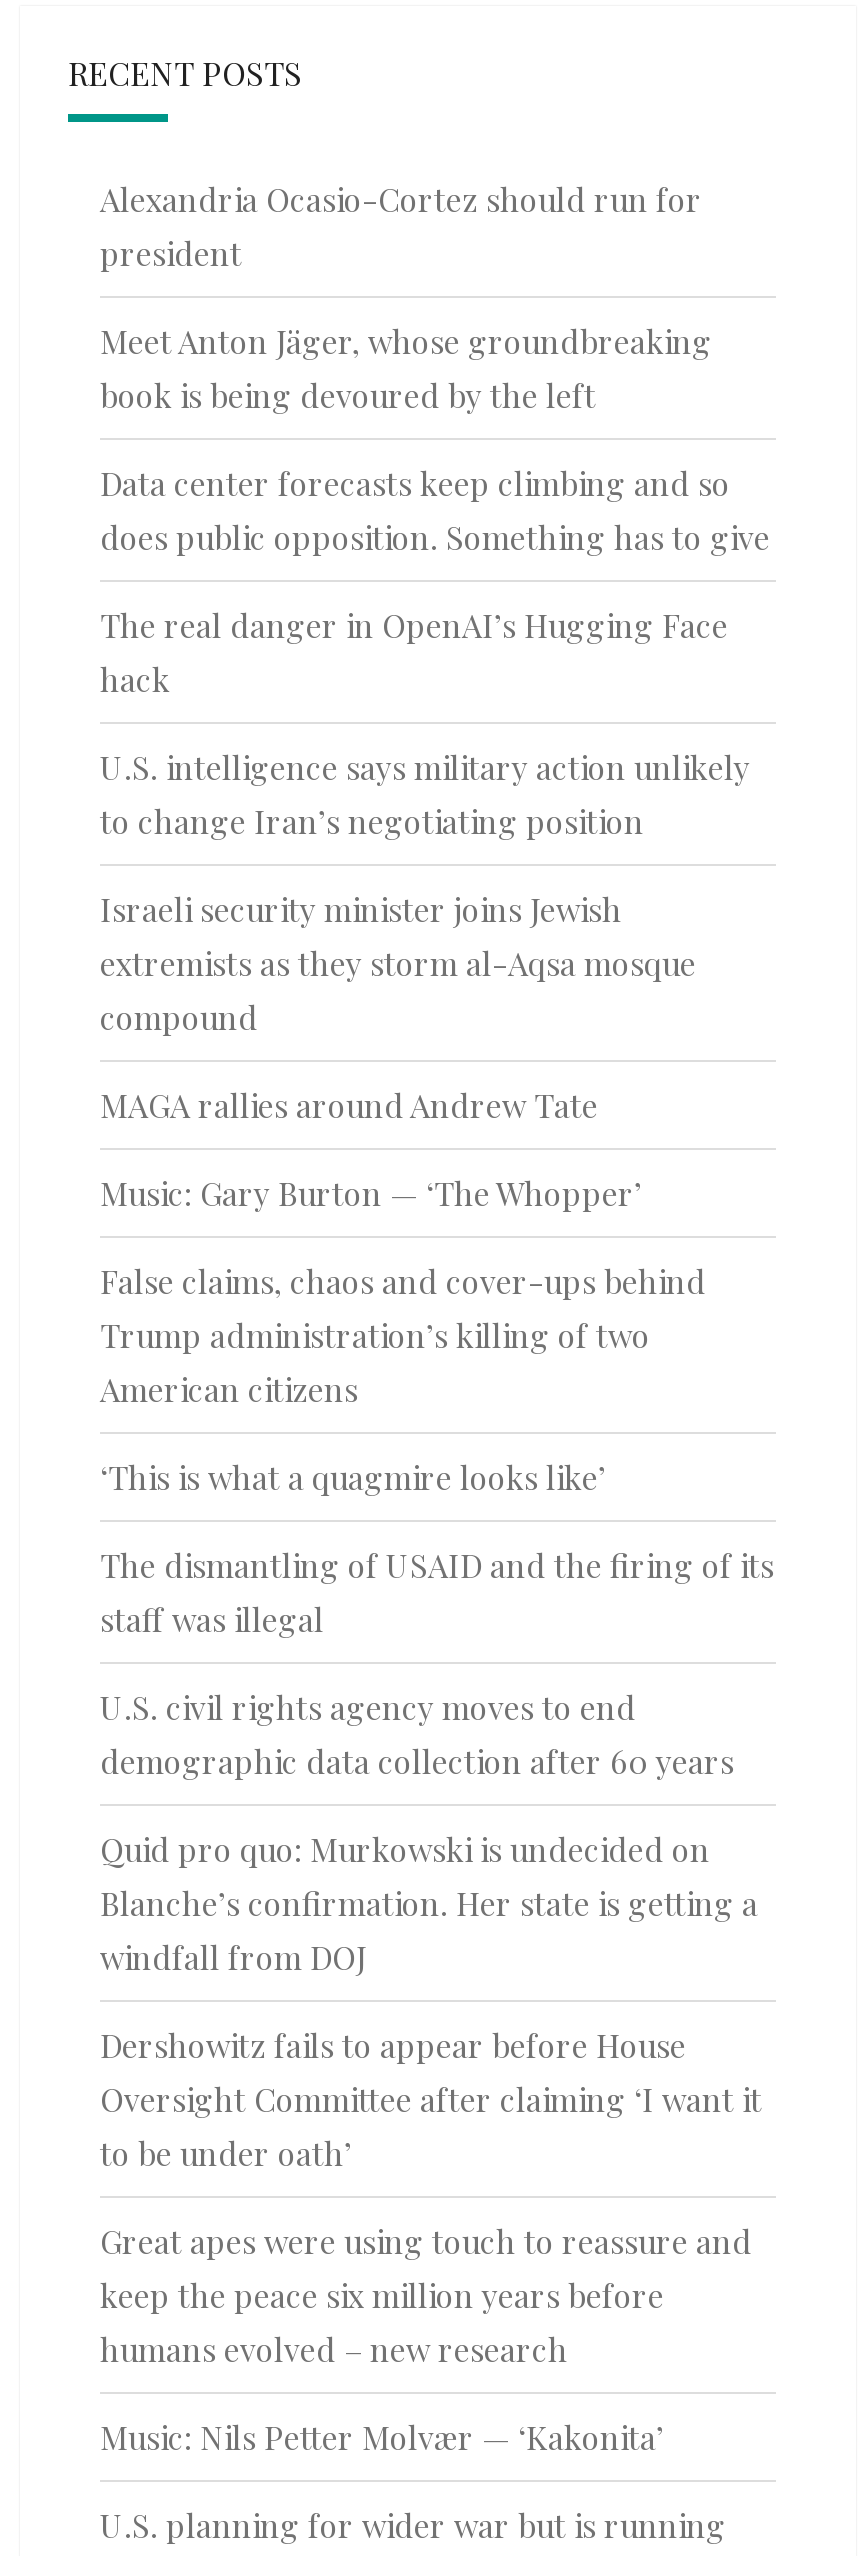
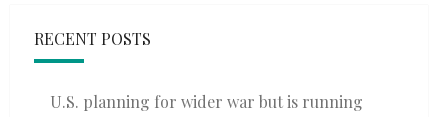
- Alexandria Ocasio-Cortez should run for
- president
- Meet Anton Jäger, whose groundbreaking
- book is being devoured by the left
- Data center forecasts keep climbing and so
- does public opposition. Something has to give
- The real danger in OpenAI’s Hugging Face
- hack
- U.S. intelligence says military action unlikely
- to change Iran’s negotiating position
- Israeli security minister joins Jewish
- extremists as they storm al-Aqsa mosque
- compound
- MAGA rallies around Andrew Tate
- Music: Gary Burton — ‘The Whopper’
- False claims, chaos and cover-ups behind
- Trump administration’s killing of two
- American citizens
- ‘This is what a quagmire looks like’
- The dismantling of USAID and the firing of its
- staff was illegal
- U.S. civil rights agency moves to end
- demographic data collection after 60 years
- Quid pro quo: Murkowski is undecided on
- Blanche’s confirmation. Her state is getting a
- windfall from DOJ
- Dershowitz fails to appear before House
- Oversight Committee after claiming ‘I want it
- to be under oath’
- Great apes were using touch to reassure and
- keep the peace six million years before
- humans evolved – new research
- Music: Nils Petter Molvær — ‘Kakonita’
